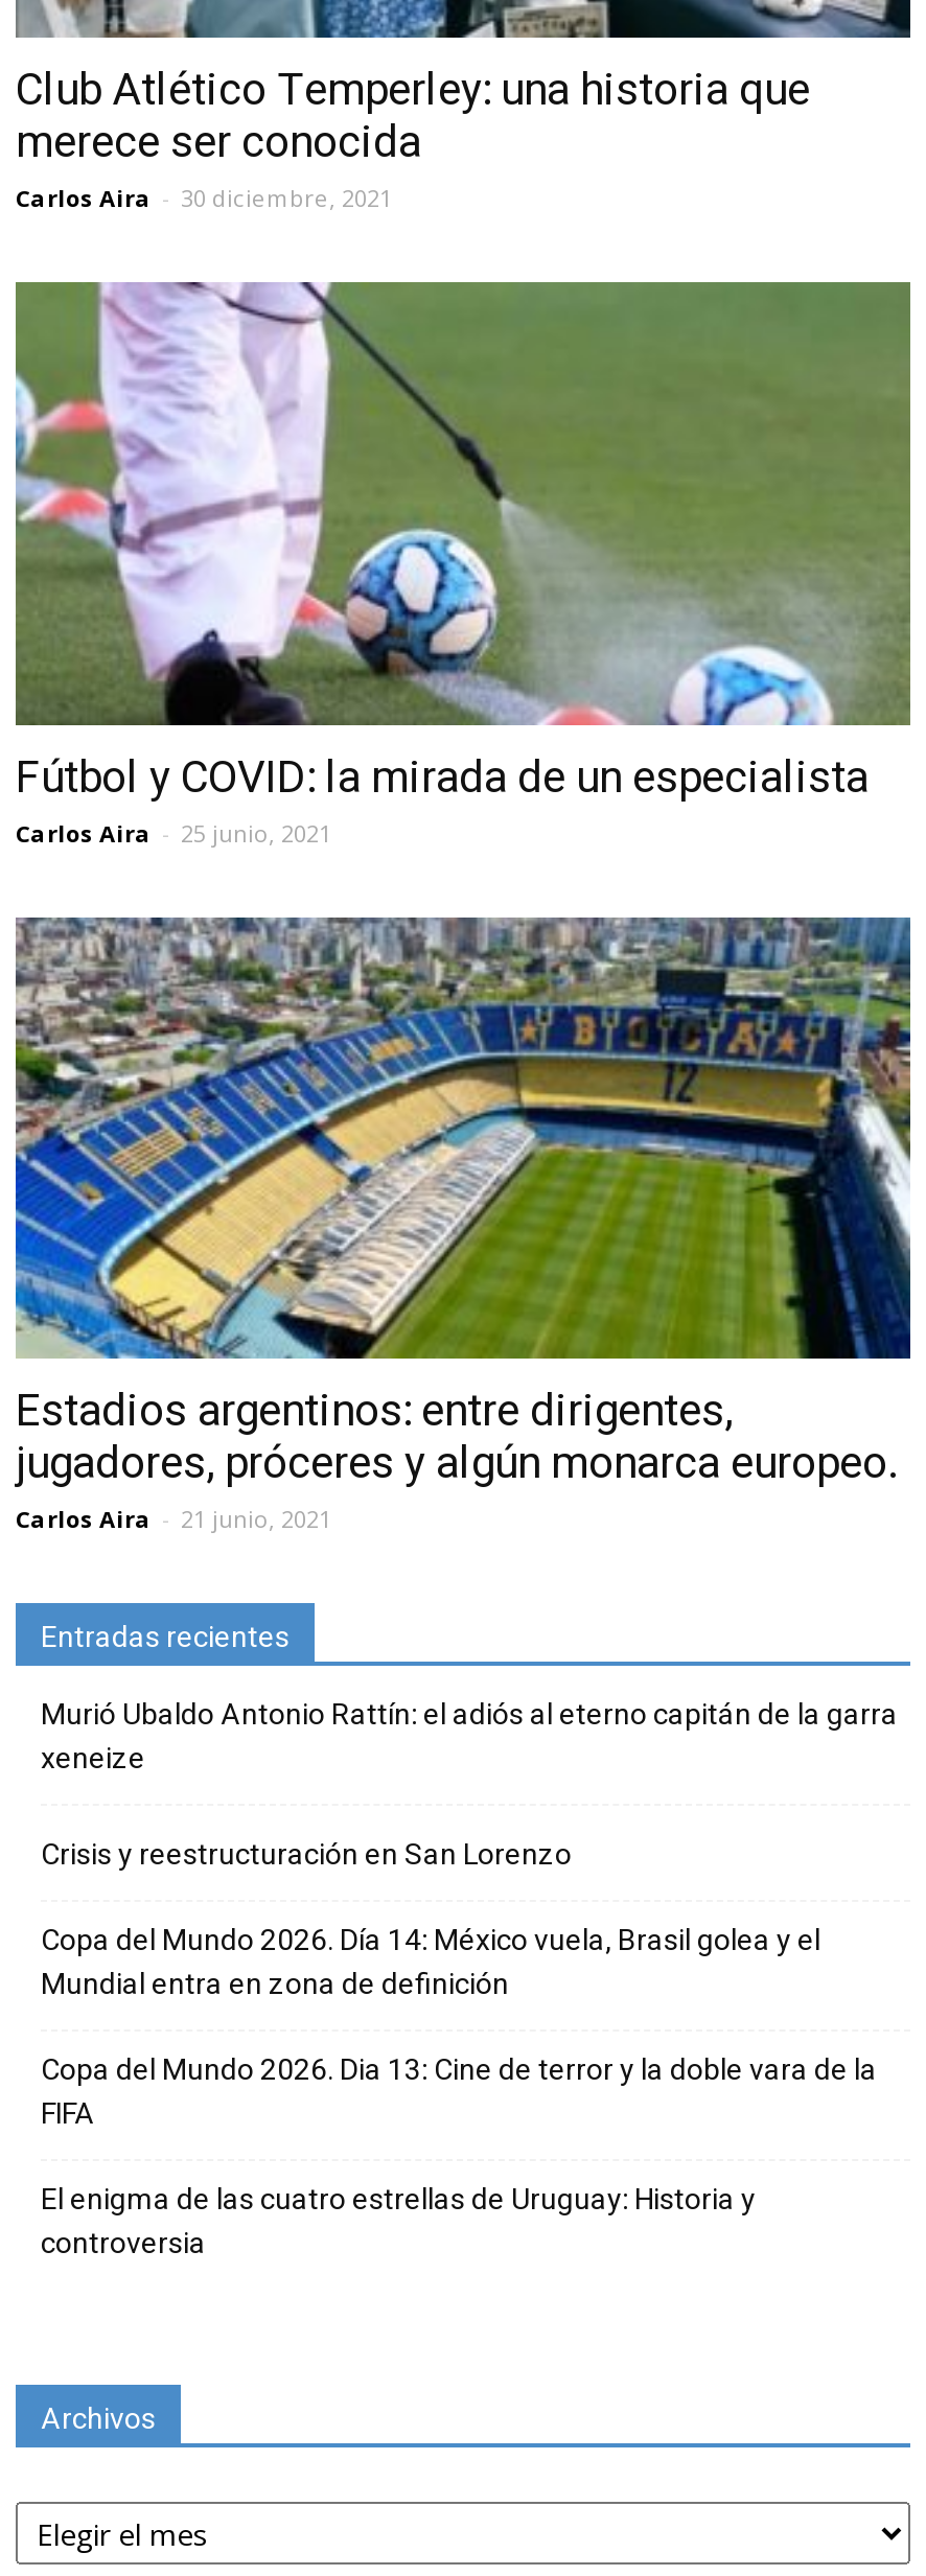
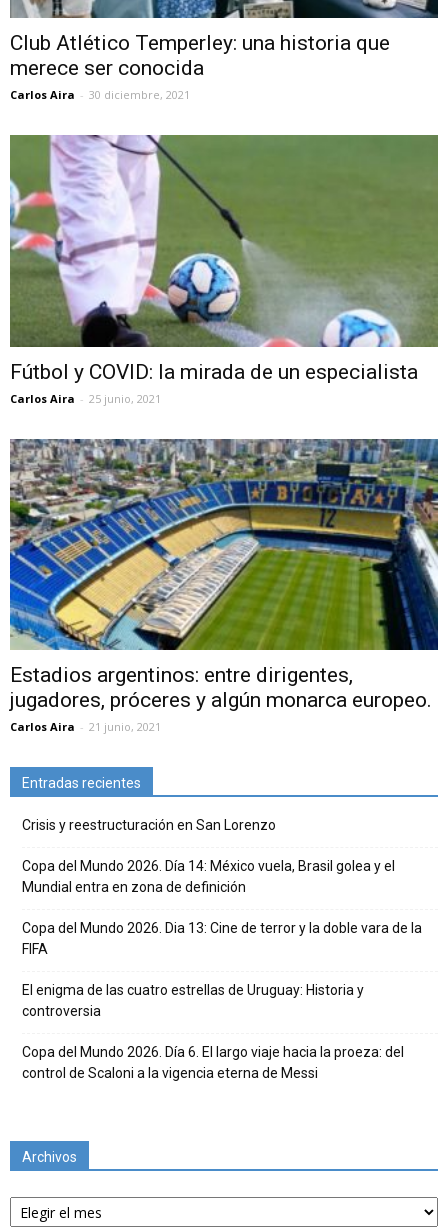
- Murió Ubaldo Antonio Rattín: el adiós al eterno capitán de la garra
- xeneize

moved up: Crisis y reestructuración en San Lorenzo | Copa del Mundo 2026. Día 14: México vuela, Brasil golea y el | Mundial entra en zona de definición | Copa del Mundo 2026. Dia 13: Cine de terror y la doble vara de la | FIFA | El enigma de las cuatro estrellas de Uruguay: Historia y | controversia

+ Copa del Mundo 2026. Día 6. El largo viaje hacia la proeza: del
+ control de Scaloni a la vigencia eterna de Messi
